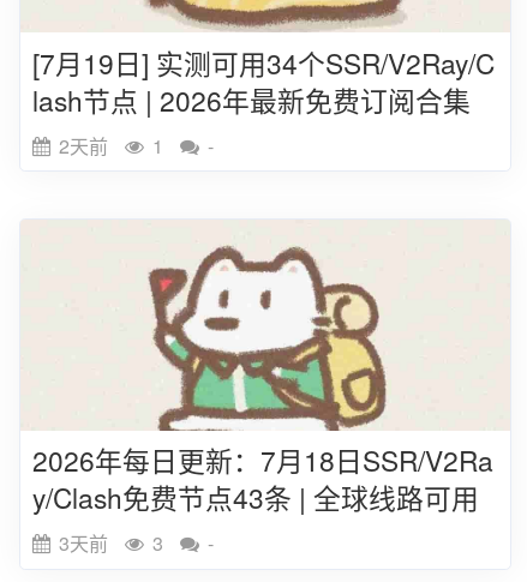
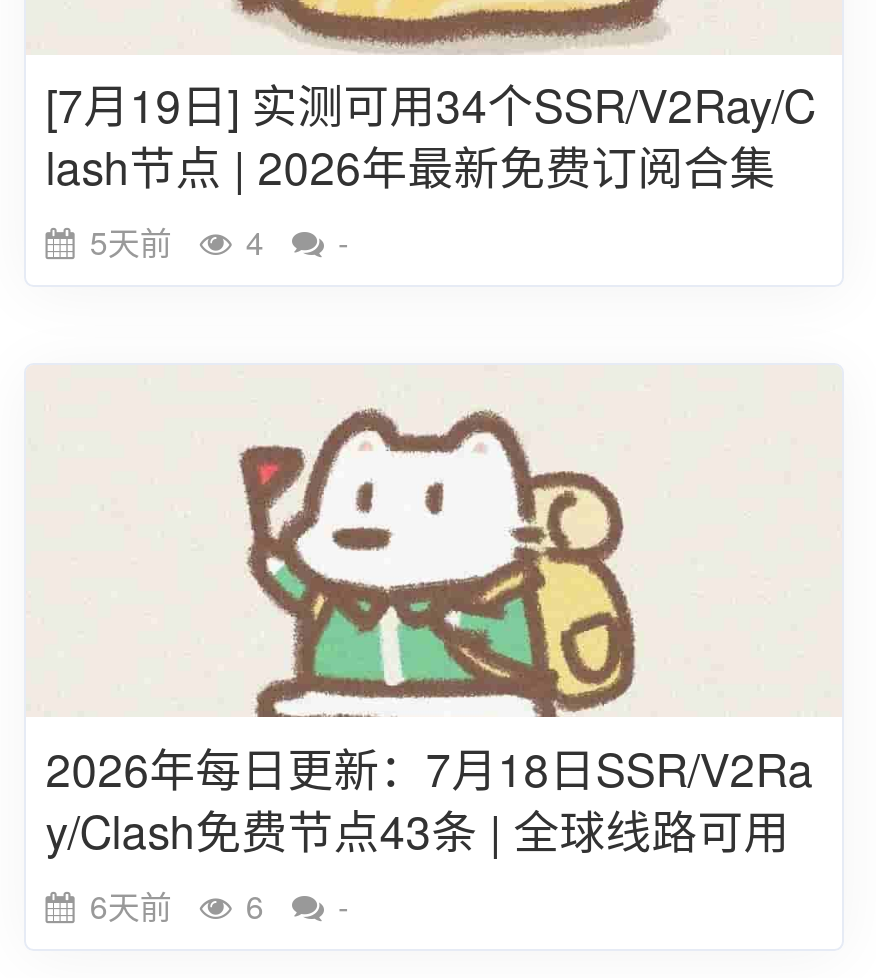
- 2天前
+ 5天前

- 1
+ 4

- 3天前
+ 6天前

- 3
+ 6
